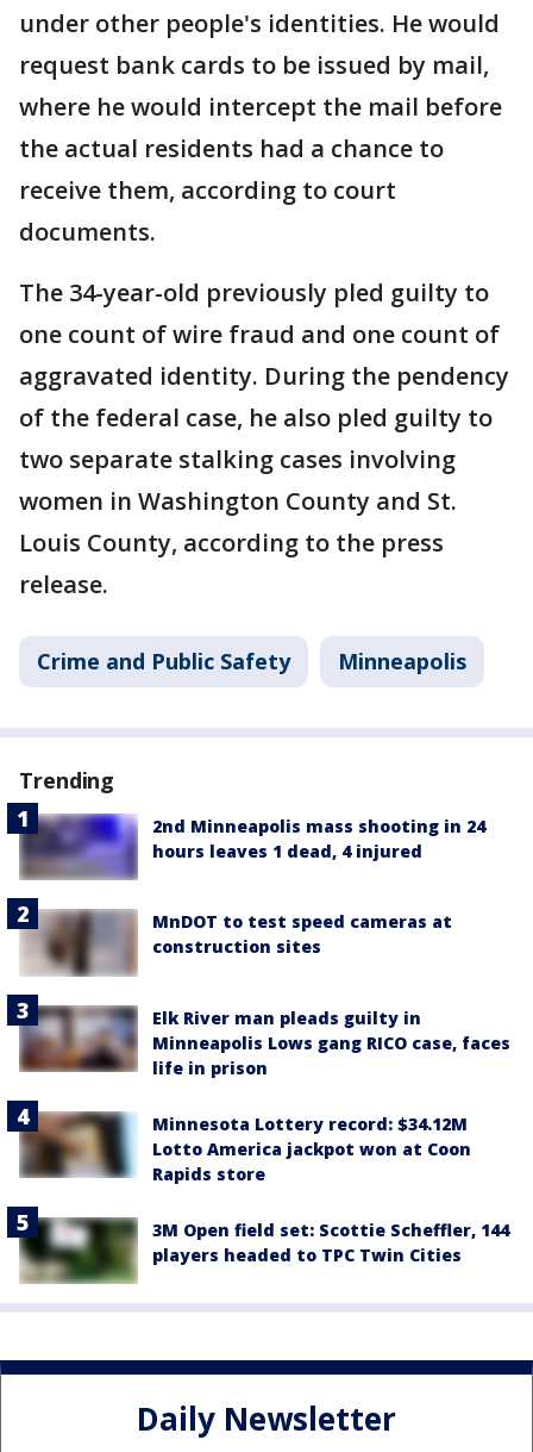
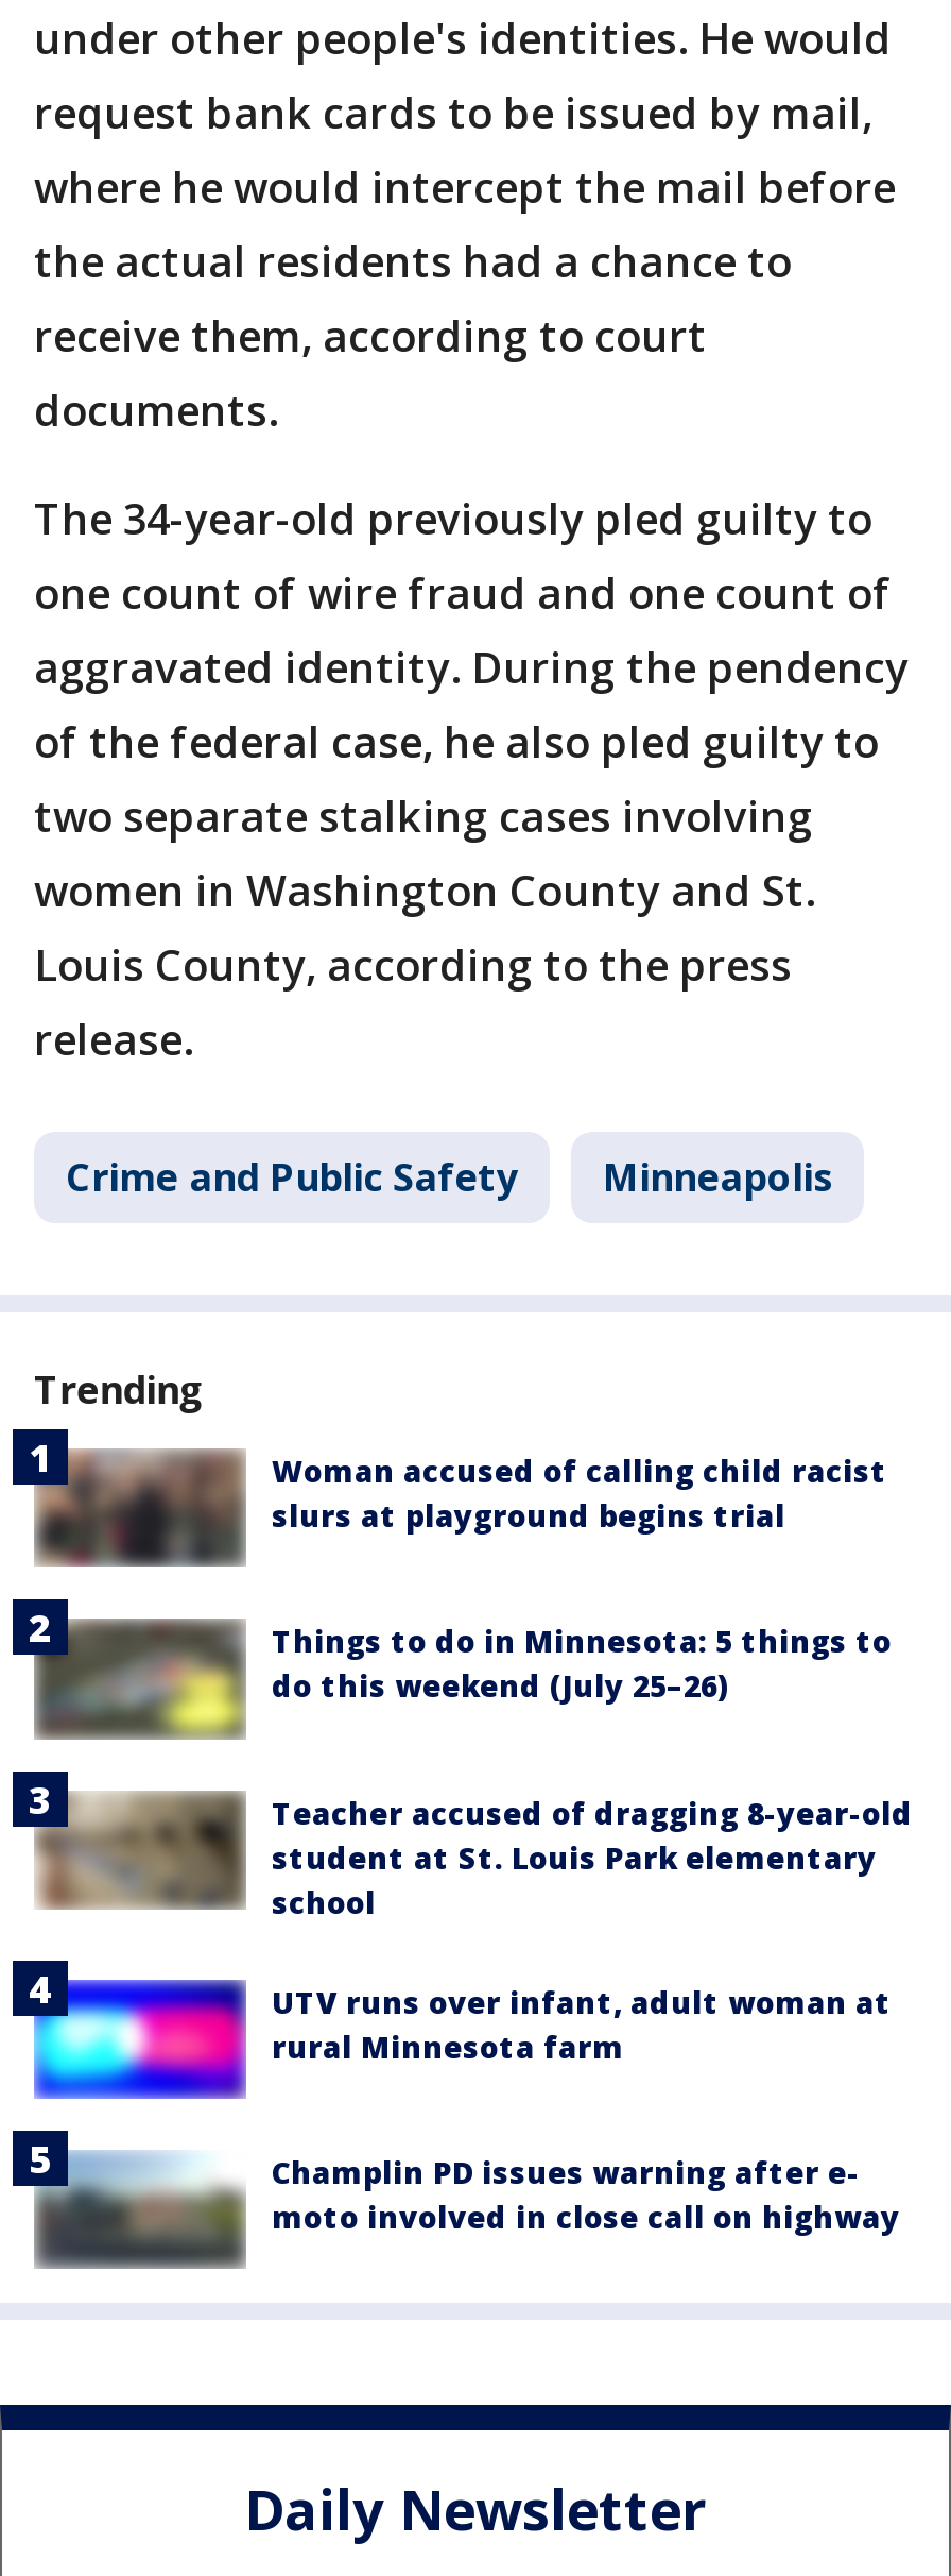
- [image]
- 2nd Minneapolis mass shooting in 24
- hours leaves 1 dead, 4 injured
+ [image]
+ Woman accused of calling child racist
+ slurs at playground begins trial

- [image]
- MnDOT to test speed cameras at
- construction sites
+ [image]
+ Things to do in Minnesota: 5 things to
+ do this weekend (July 25–26)

- [image]
- Elk River man pleads guilty in
- Minneapolis Lows gang RICO case, faces
- life in prison
+ [image]
+ Teacher accused of dragging 8-year-old
+ student at St. Louis Park elementary
+ school

- [image]
- Minnesota Lottery record: $34.12M
- Lotto America jackpot won at Coon
- Rapids store
+ [image]
+ UTV runs over infant, adult woman at
+ rural Minnesota farm

- [image]
- 3M Open field set: Scottie Scheffler, 144
- players headed to TPC Twin Cities
+ [image]
+ Champlin PD issues warning after e-
+ moto involved in close call on highway
